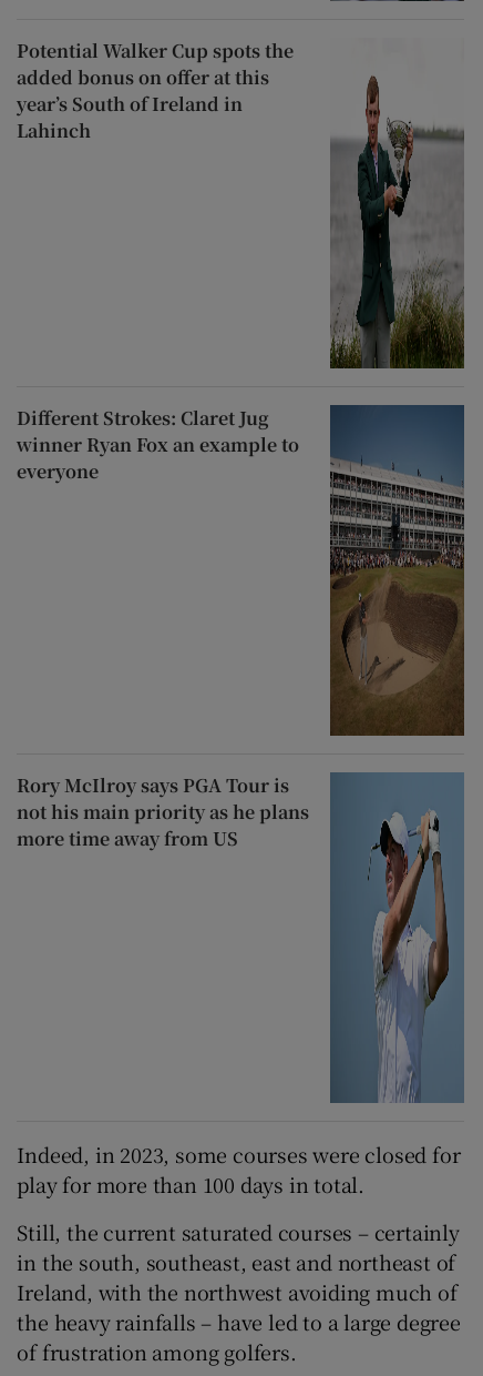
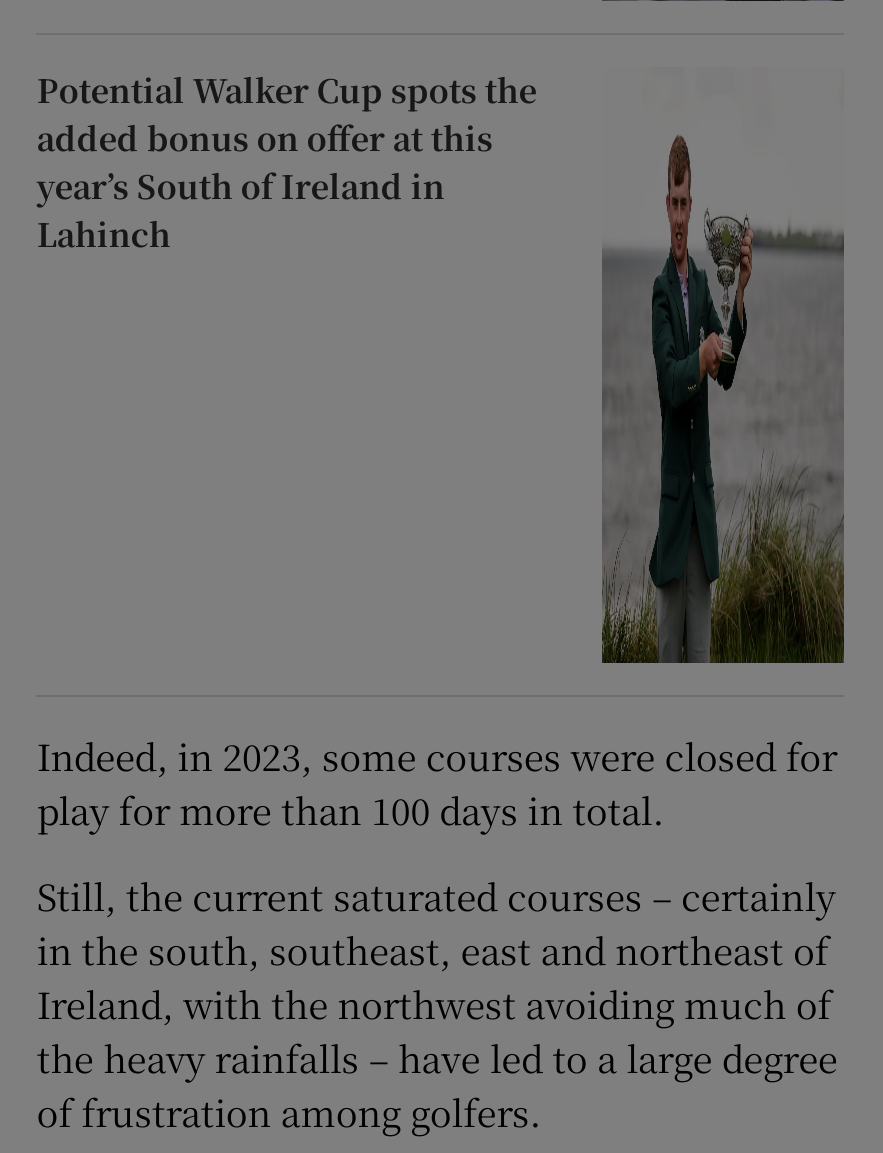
- [image]
- Different Strokes: Claret Jug
- winner Ryan Fox an example to
- everyone

- [image]
- Rory McIlroy says PGA Tour is
- not his main priority as he plans
- more time away from US
